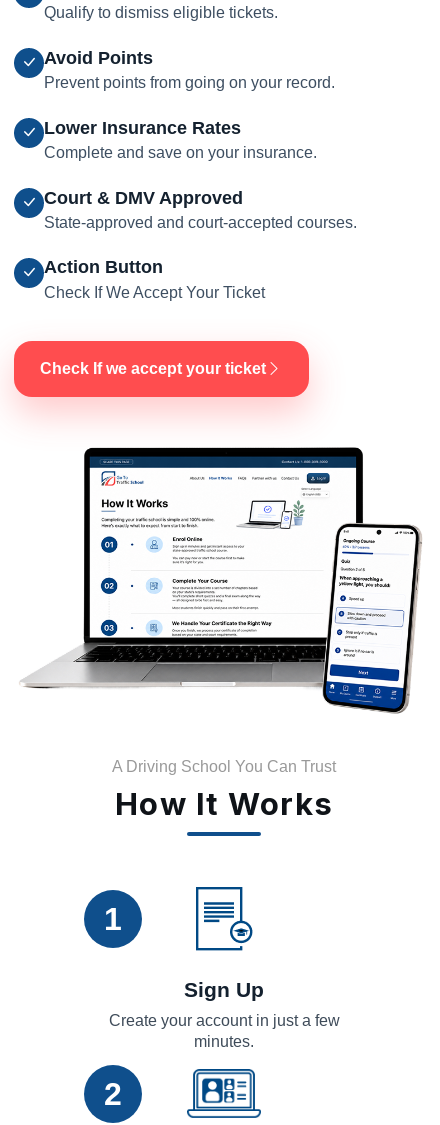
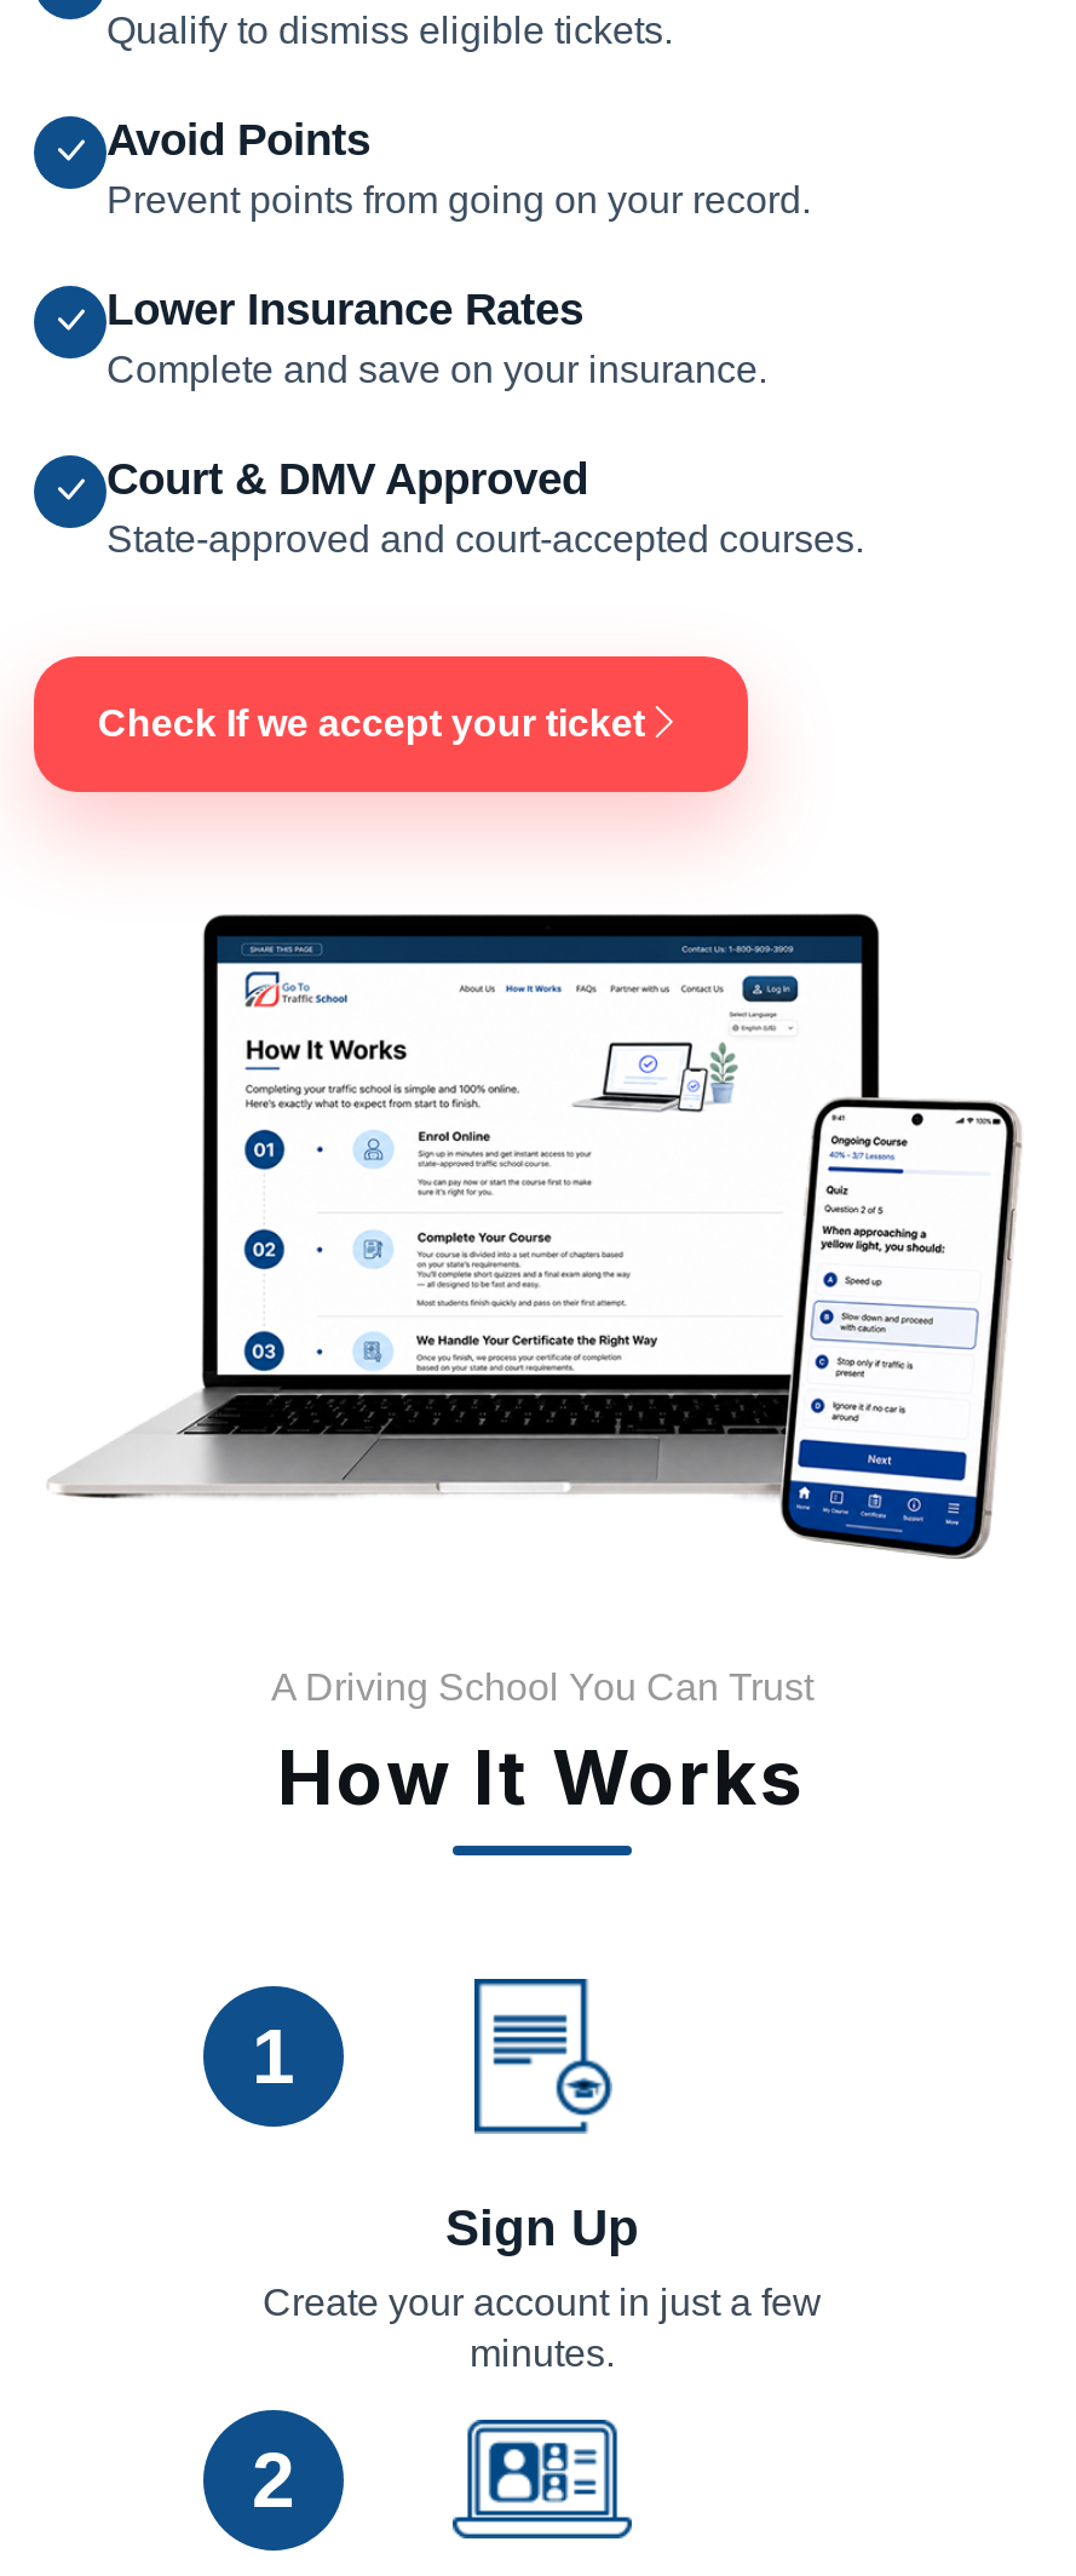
- Action Button
- Check If We Accept Your Ticket
